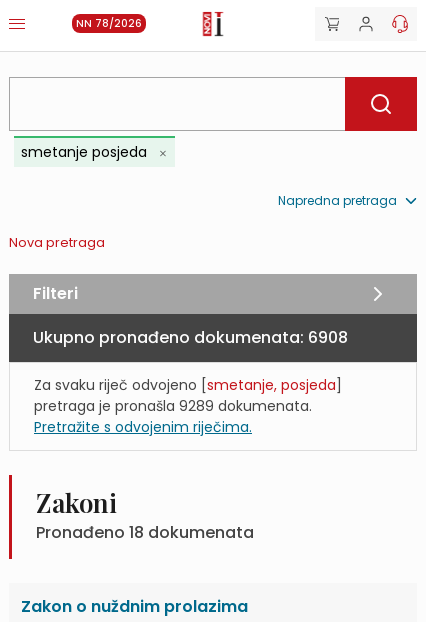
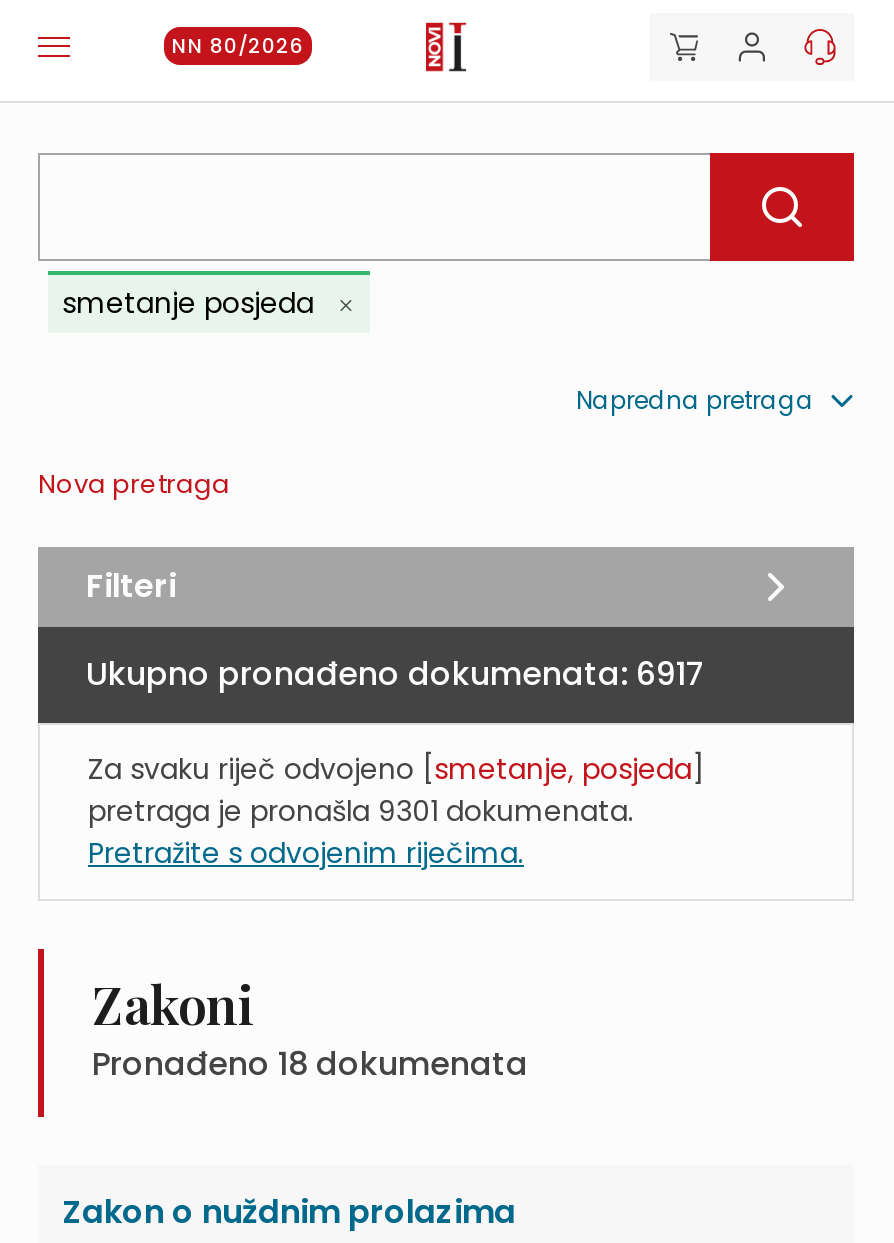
- NN 78/2026
+ NN 80/2026

- Ukupno pronađeno dokumenata: 6908
+ Ukupno pronađeno dokumenata: 6917

- pretraga je pronašla 9289 dokumenata.
+ pretraga je pronašla 9301 dokumenata.
